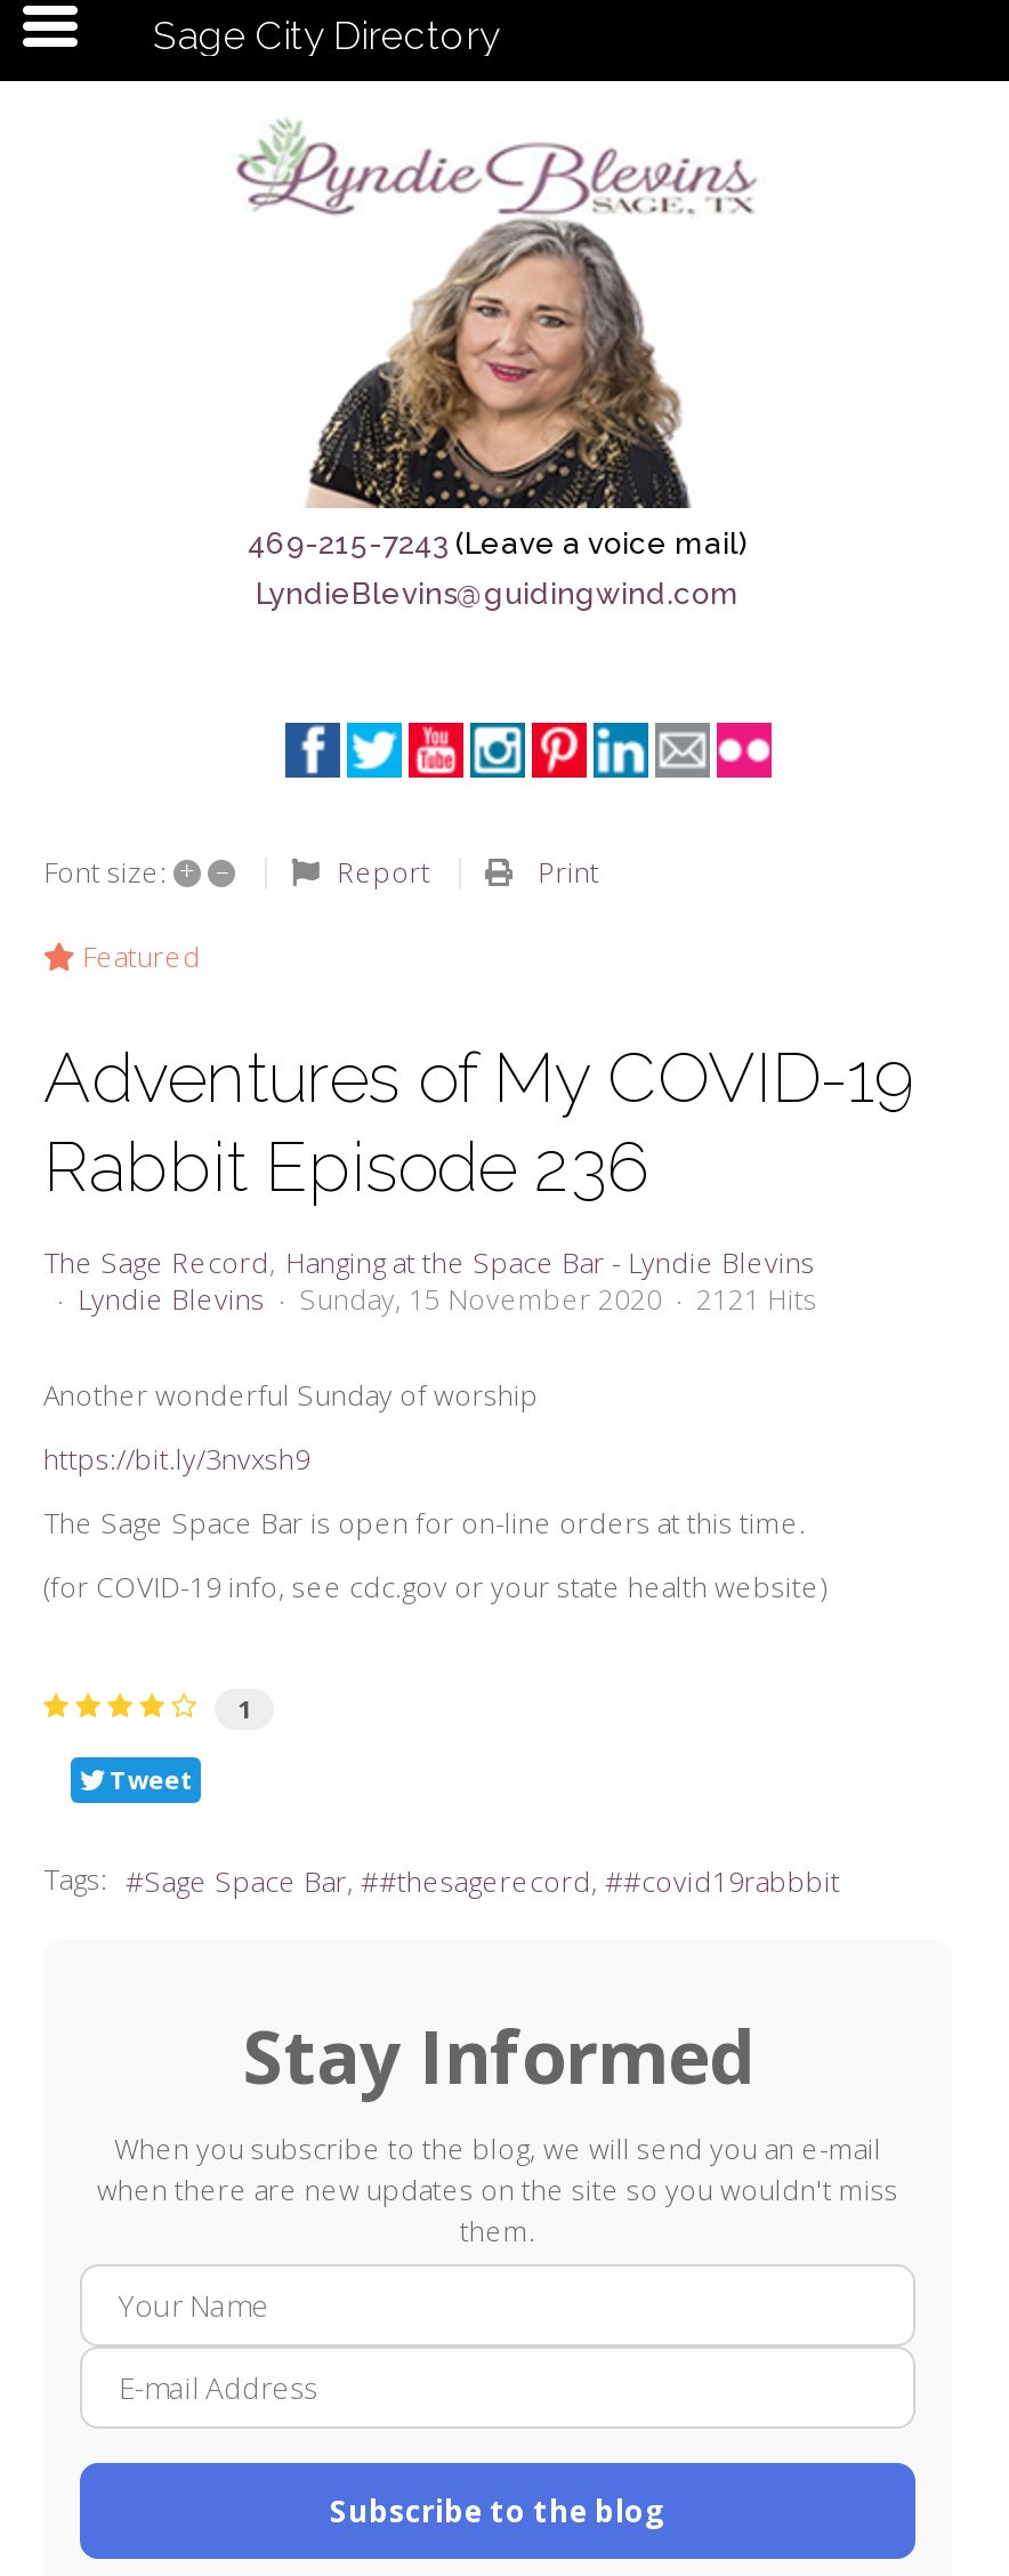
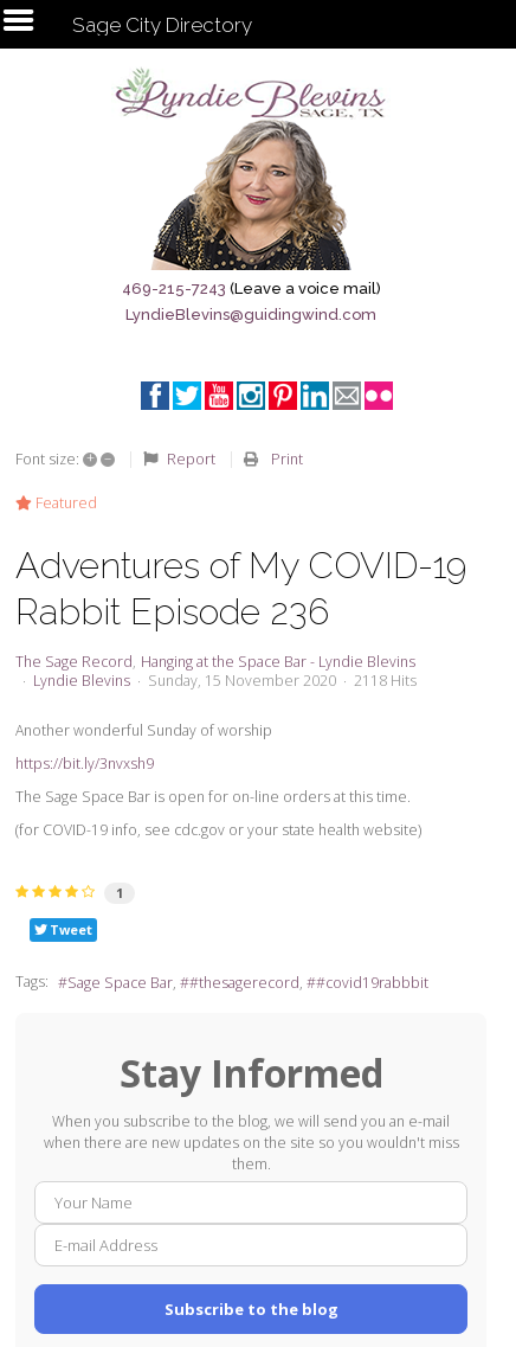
- 2121 Hits
+ 2118 Hits
